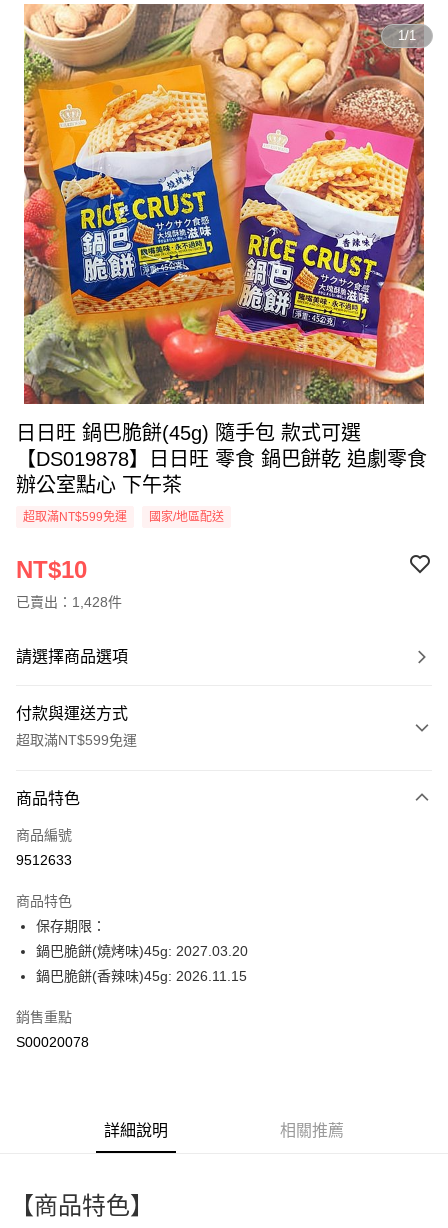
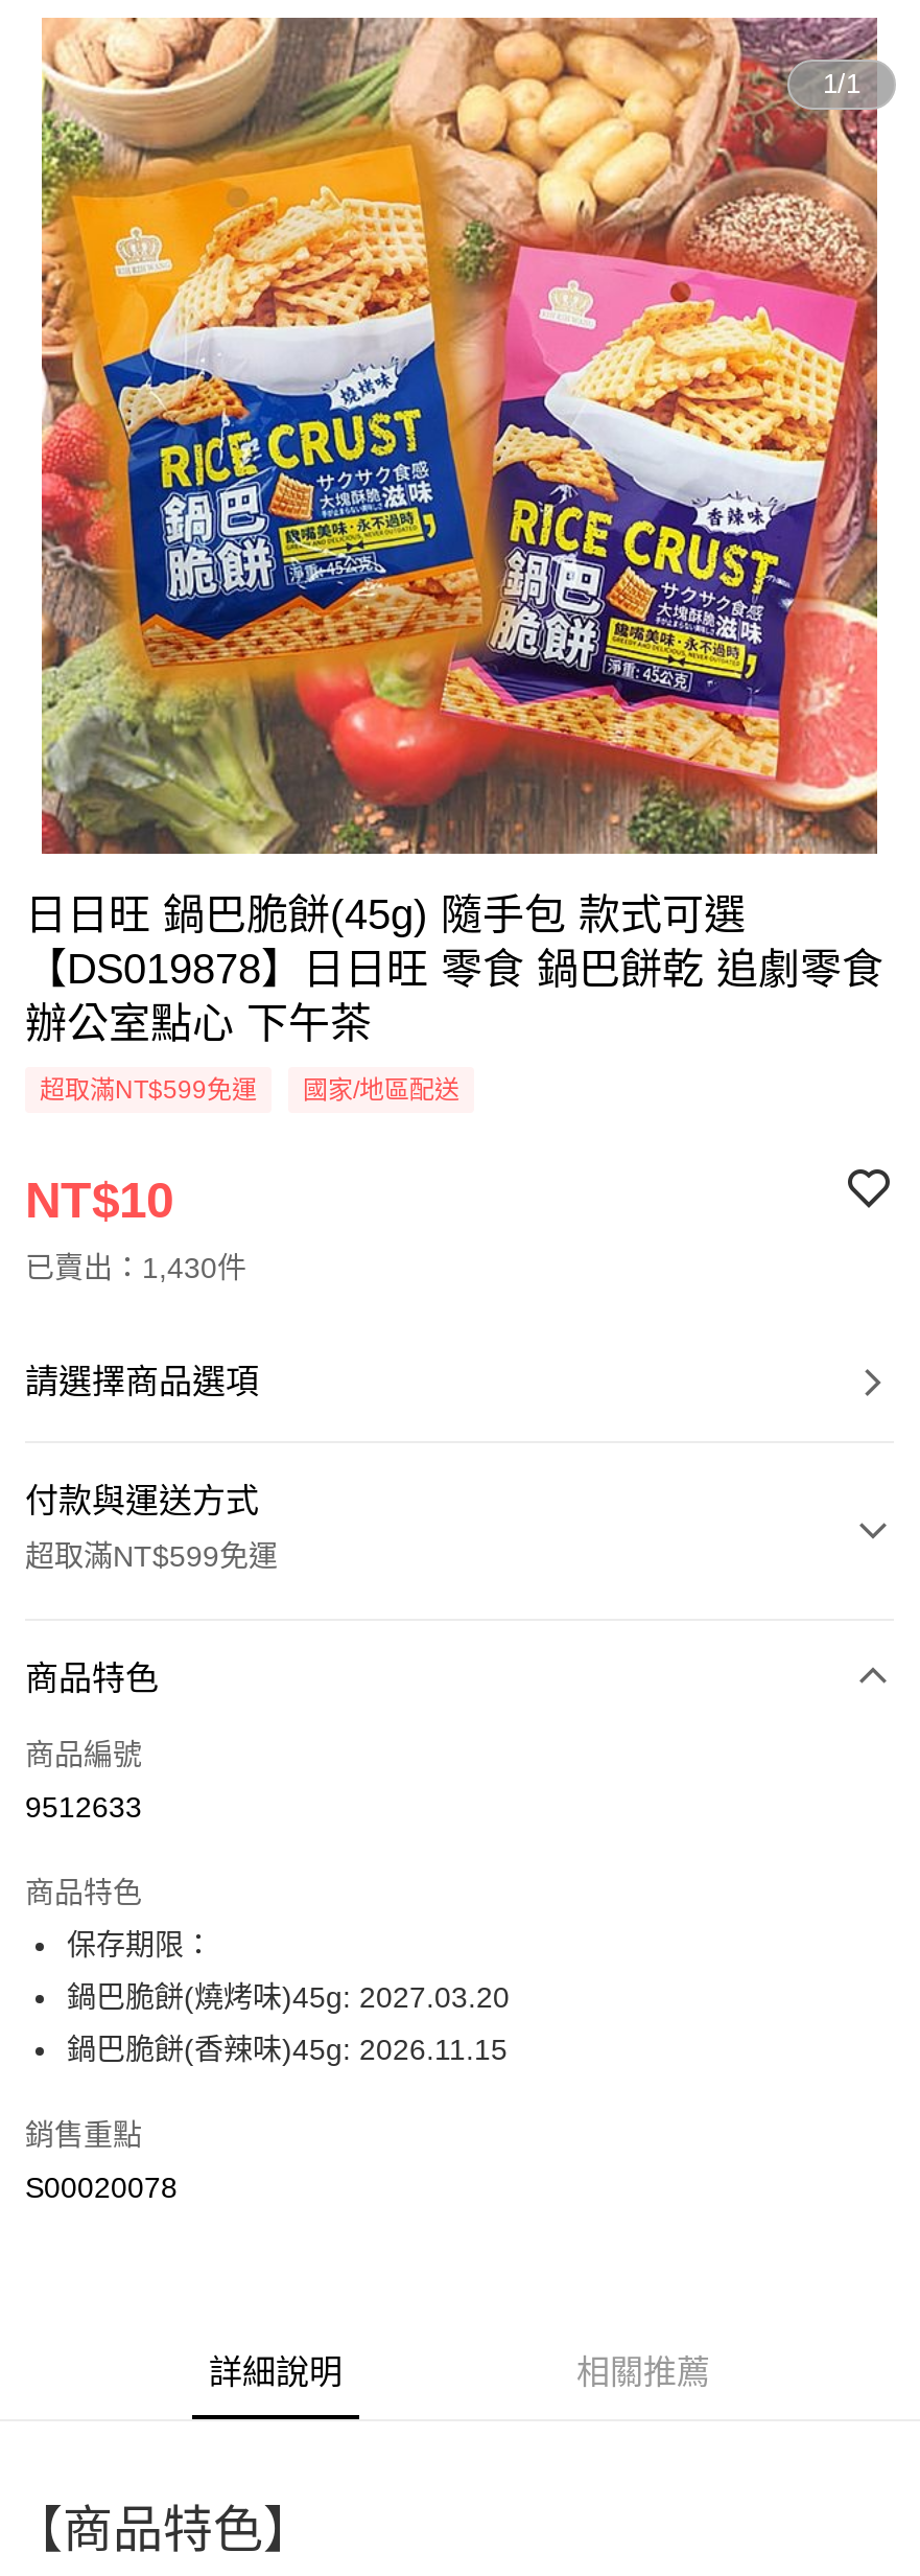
- 已賣出：1,428件
+ 已賣出：1,430件
